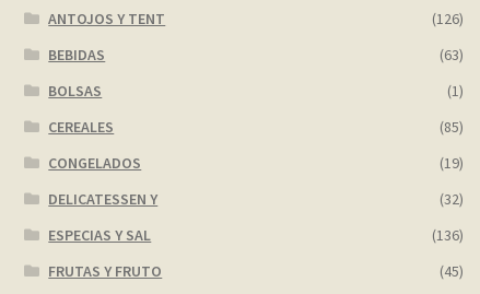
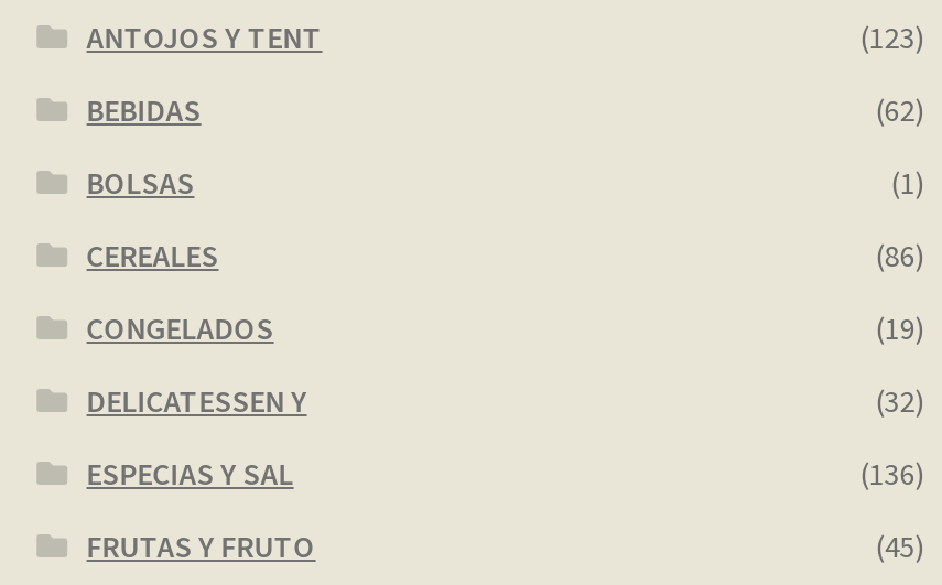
- (126)
+ (123)

- (63)
+ (62)

- (85)
+ (86)
